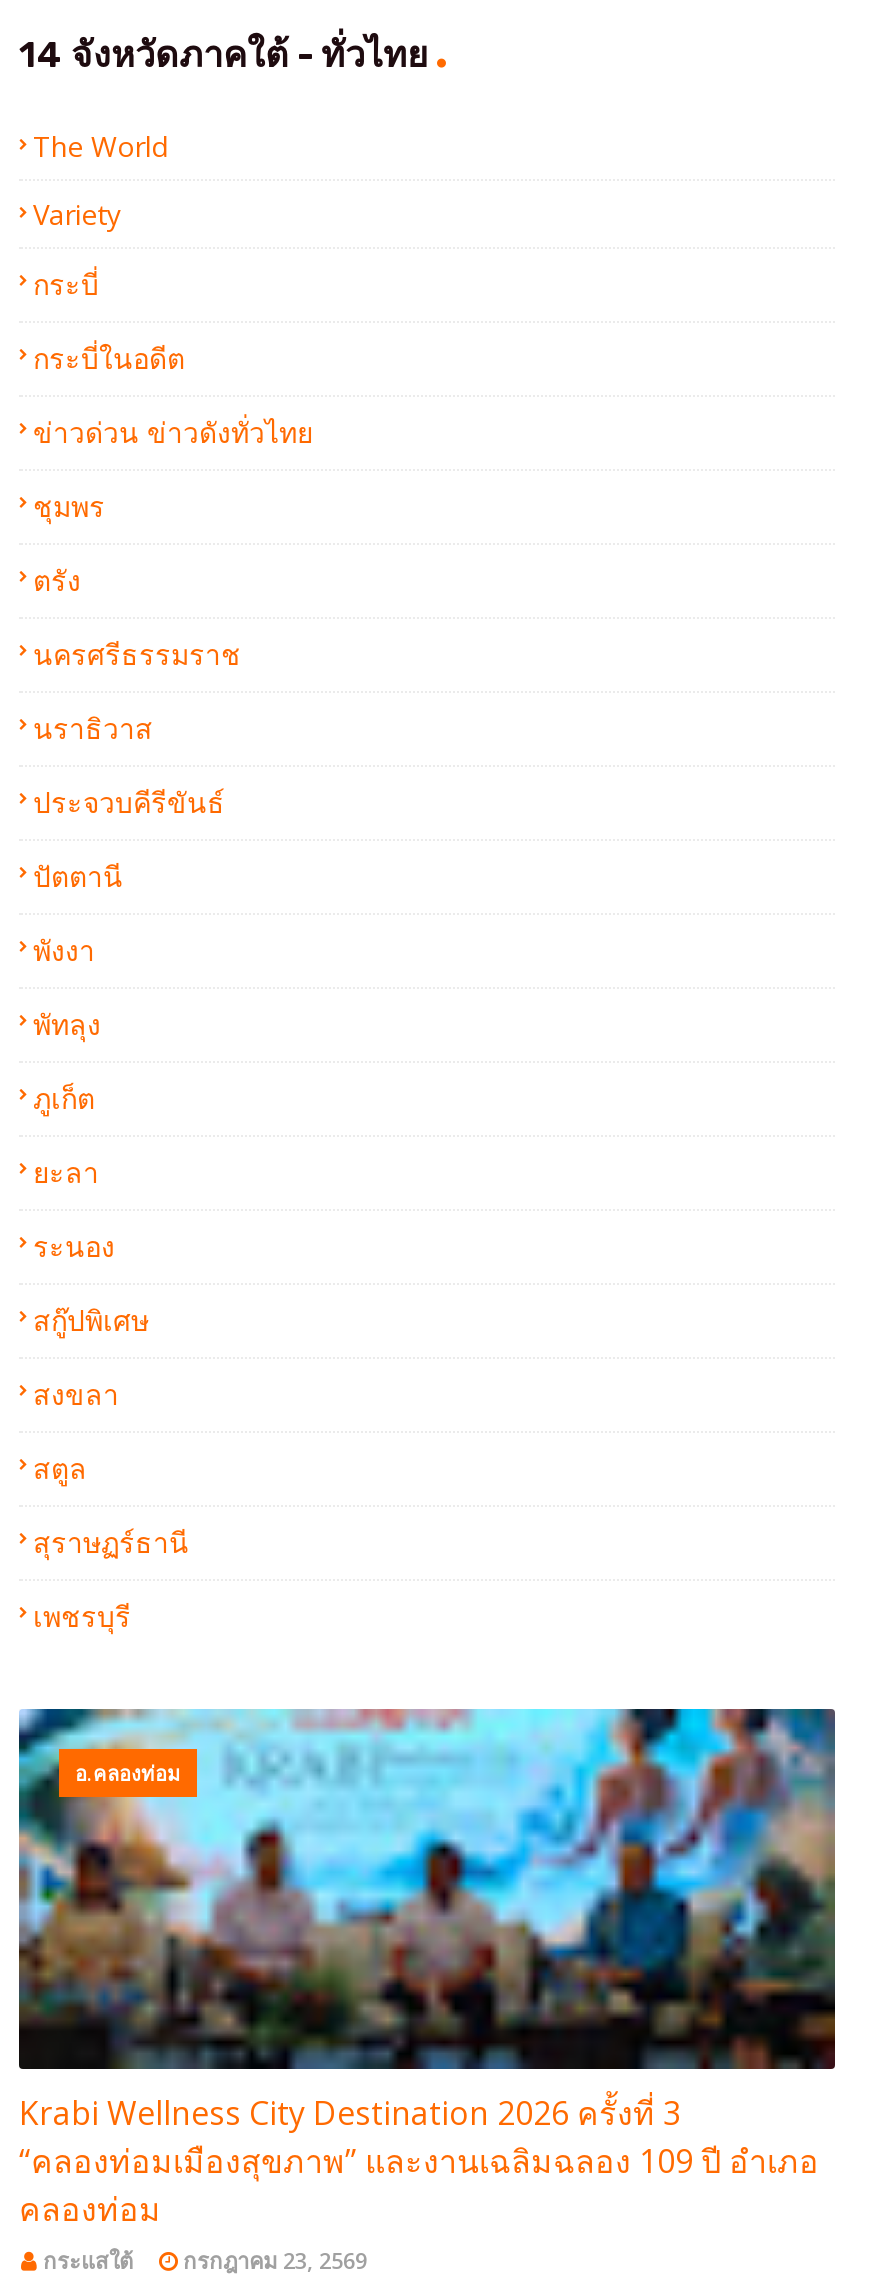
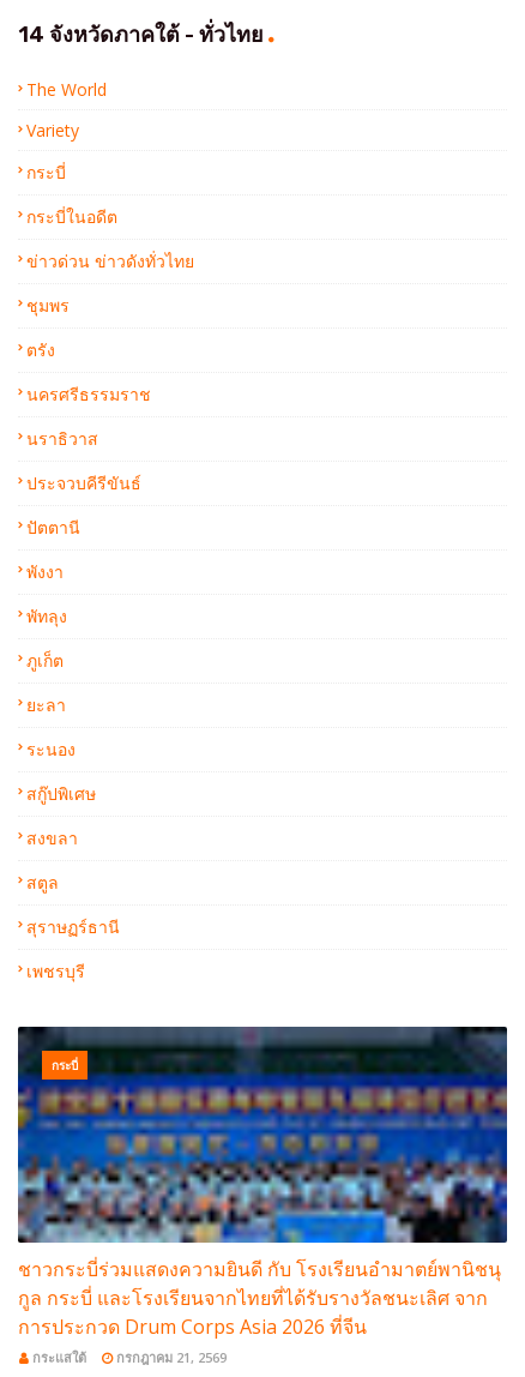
- [image]
- อ.คลองท่อม
+ [image]
+ กระบี่

- Krabi Wellness City Destination 2026 ครั้งที่ 3
- “คลองท่อมเมืองสุขภาพ” และงานเฉลิมฉลอง 109 ปี อำเภอ
- คลองท่อม
+ ชาวกระบี่ร่วมแสดงความยินดี กับ โรงเรียนอำมาตย์พานิชนุ
+ กูล กระบี่ และโรงเรียนจากไทยที่ได้รับรางวัลชนะเลิศ จาก
+ การประกวด Drum Corps Asia 2026 ที่จีน

- กรกฎาคม 23, 2569
+ กรกฎาคม 21, 2569
